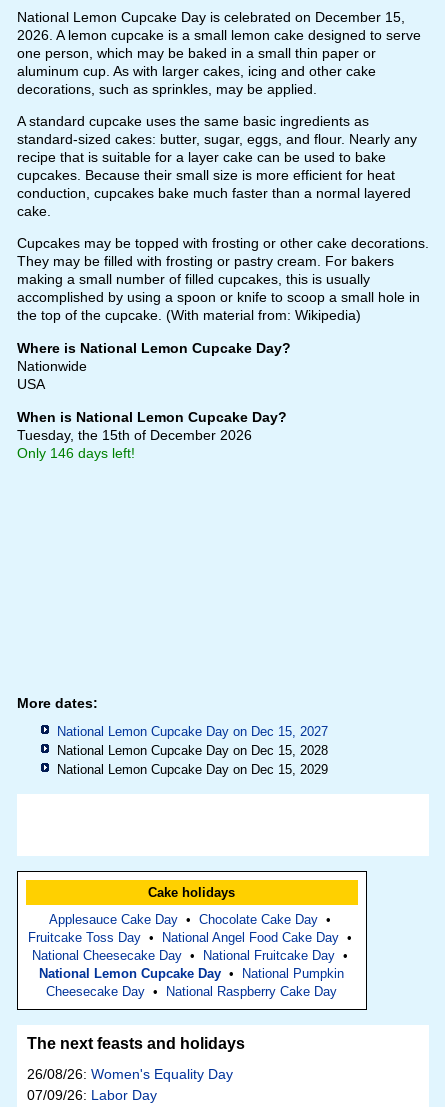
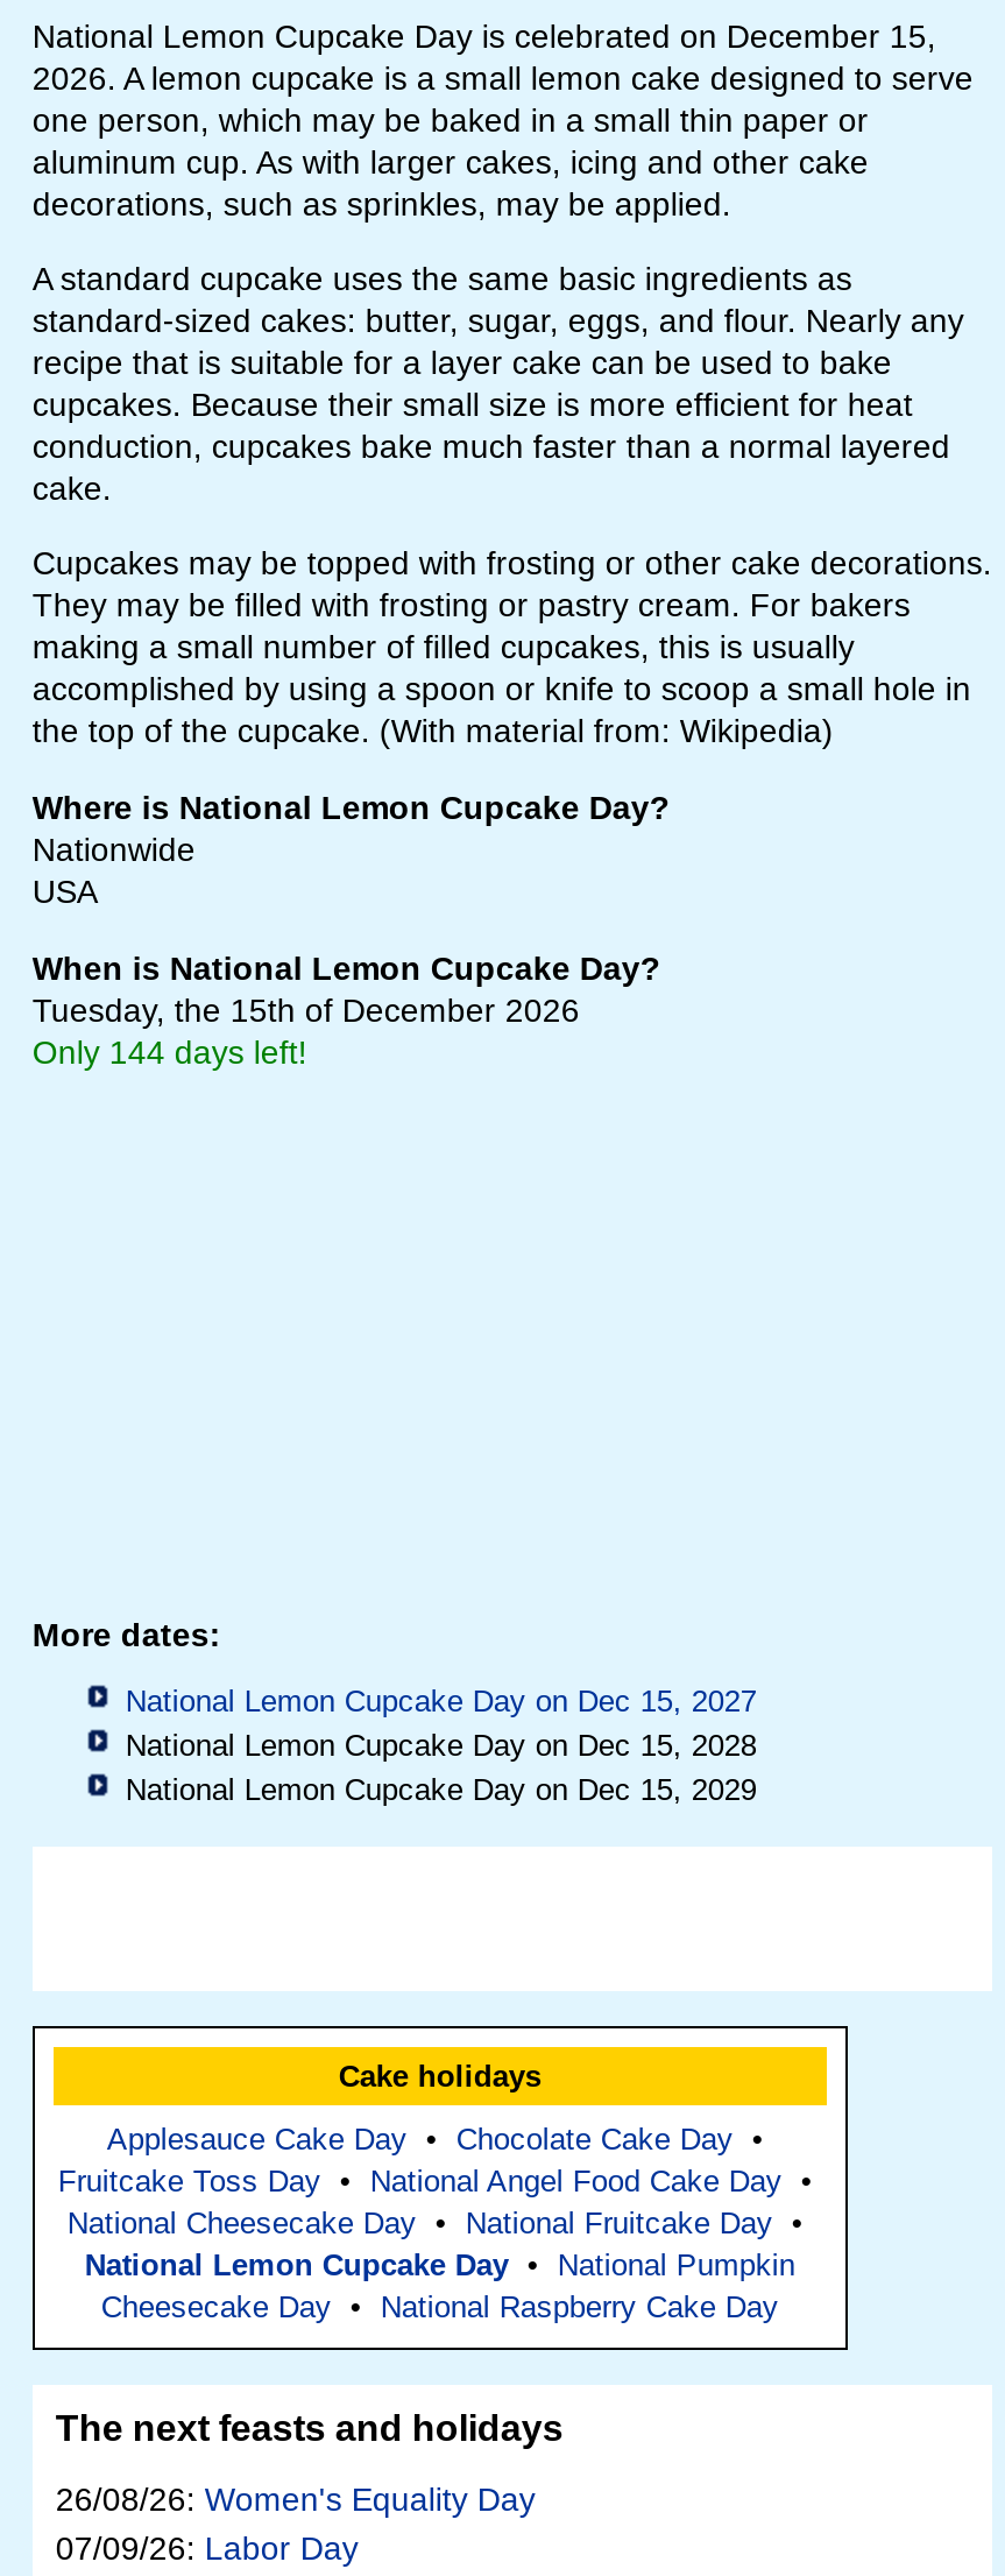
- Only 146 days left!
+ Only 144 days left!
